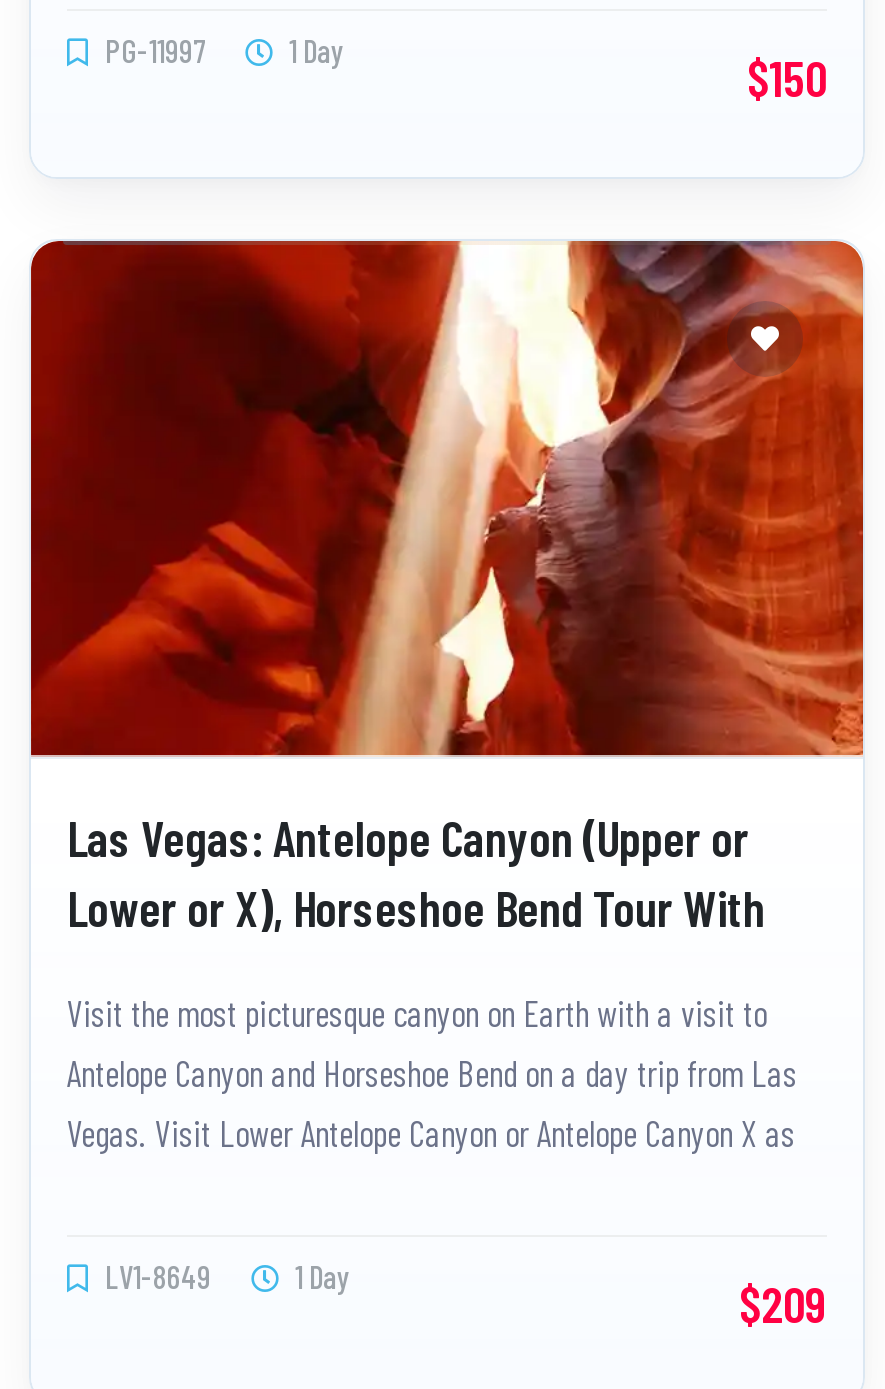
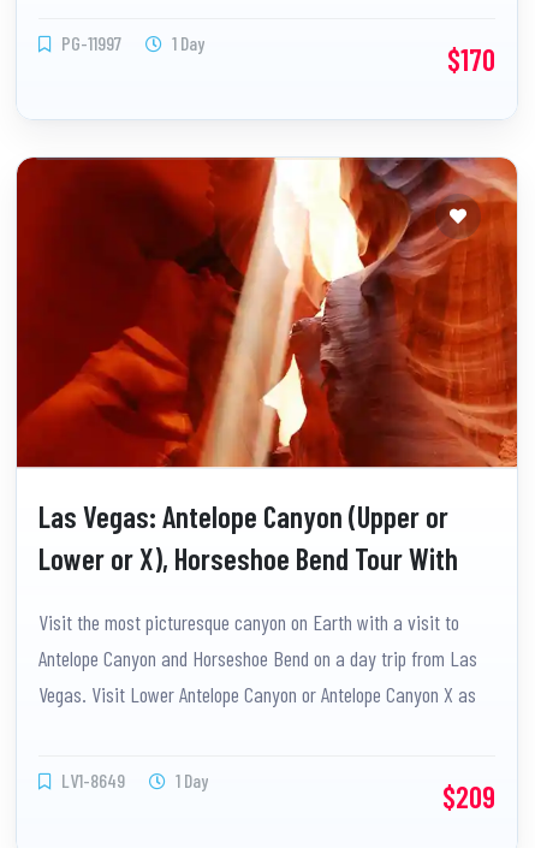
- $150
+ $170
